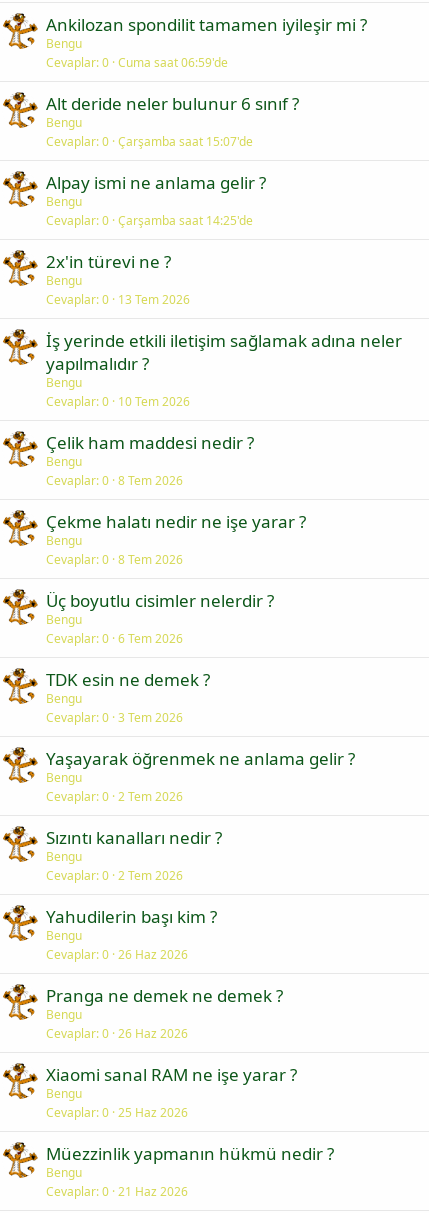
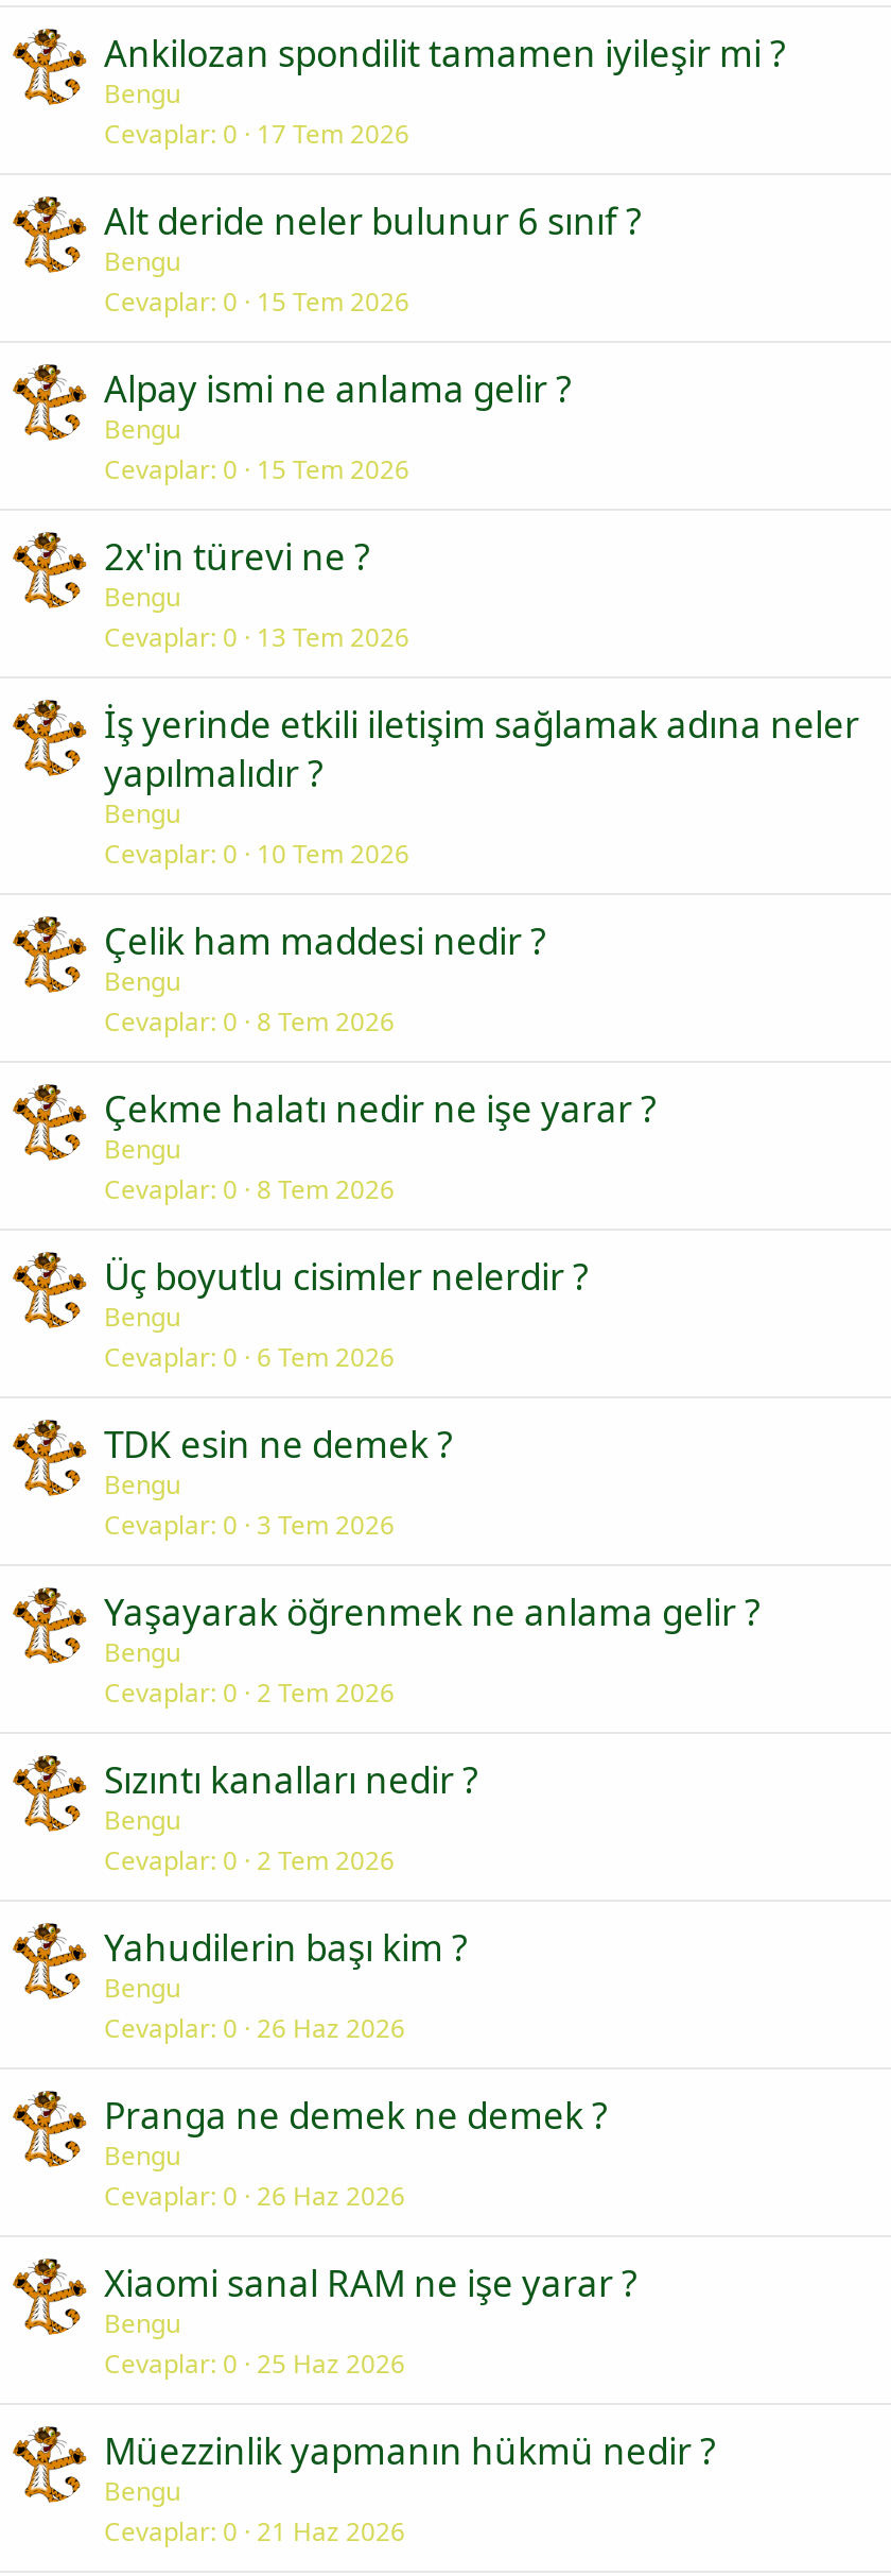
- Cevaplar 0 Cuma saat 06:59'de
+ Cevaplar 0 17 Tem 2026

- Cevaplar 0 Çarşamba saat 15:07'de
+ Cevaplar 0 15 Tem 2026

- Cevaplar 0 Çarşamba saat 14:25'de
+ Cevaplar 0 15 Tem 2026
